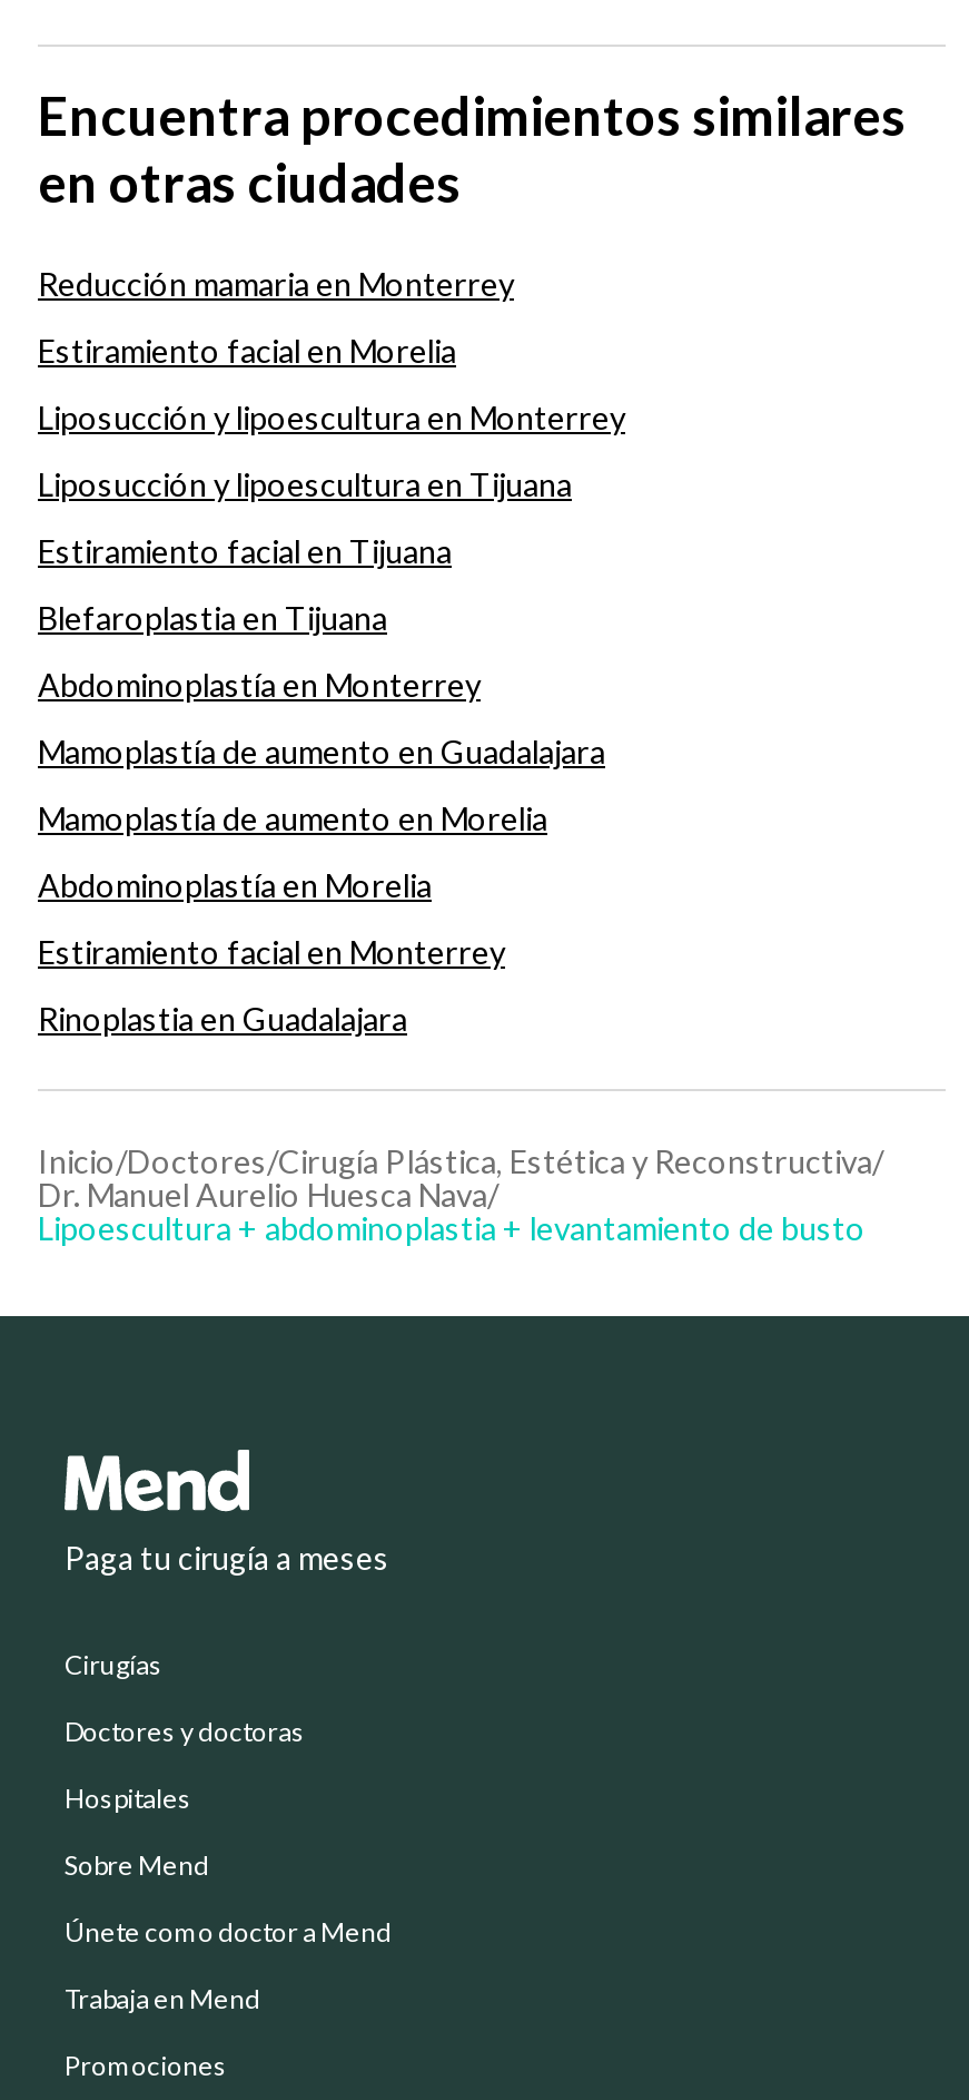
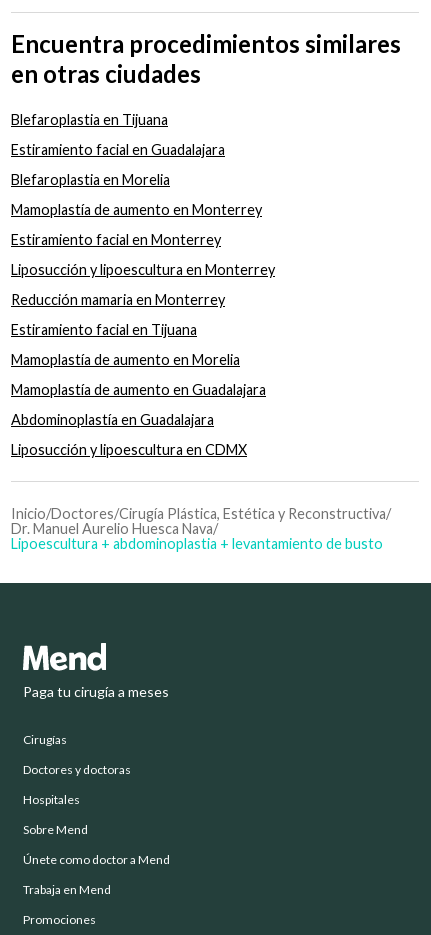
moved down: Liposucción y lipoescultura en Monterrey | Reducción mamaria en Monterrey | Estiramiento facial en Tijuana

- Estiramiento facial en Morelia
- Liposucción y lipoescultura en Tijuana

moved up: Blefaroplastia en Tijuana

- Abdominoplastía en Monterrey
- Abdominoplastía en Morelia
+ Estiramiento facial en Guadalajara
+ Blefaroplastia en Morelia
+ Mamoplastía de aumento en Monterrey

moved down: Mamoplastía de aumento en Morelia | Mamoplastía de aumento en Guadalajara

moved up: Estiramiento facial en Monterrey

- Rinoplastia en Guadalajara
+ Abdominoplastía en Guadalajara
+ Liposucción y lipoescultura en CDMX
